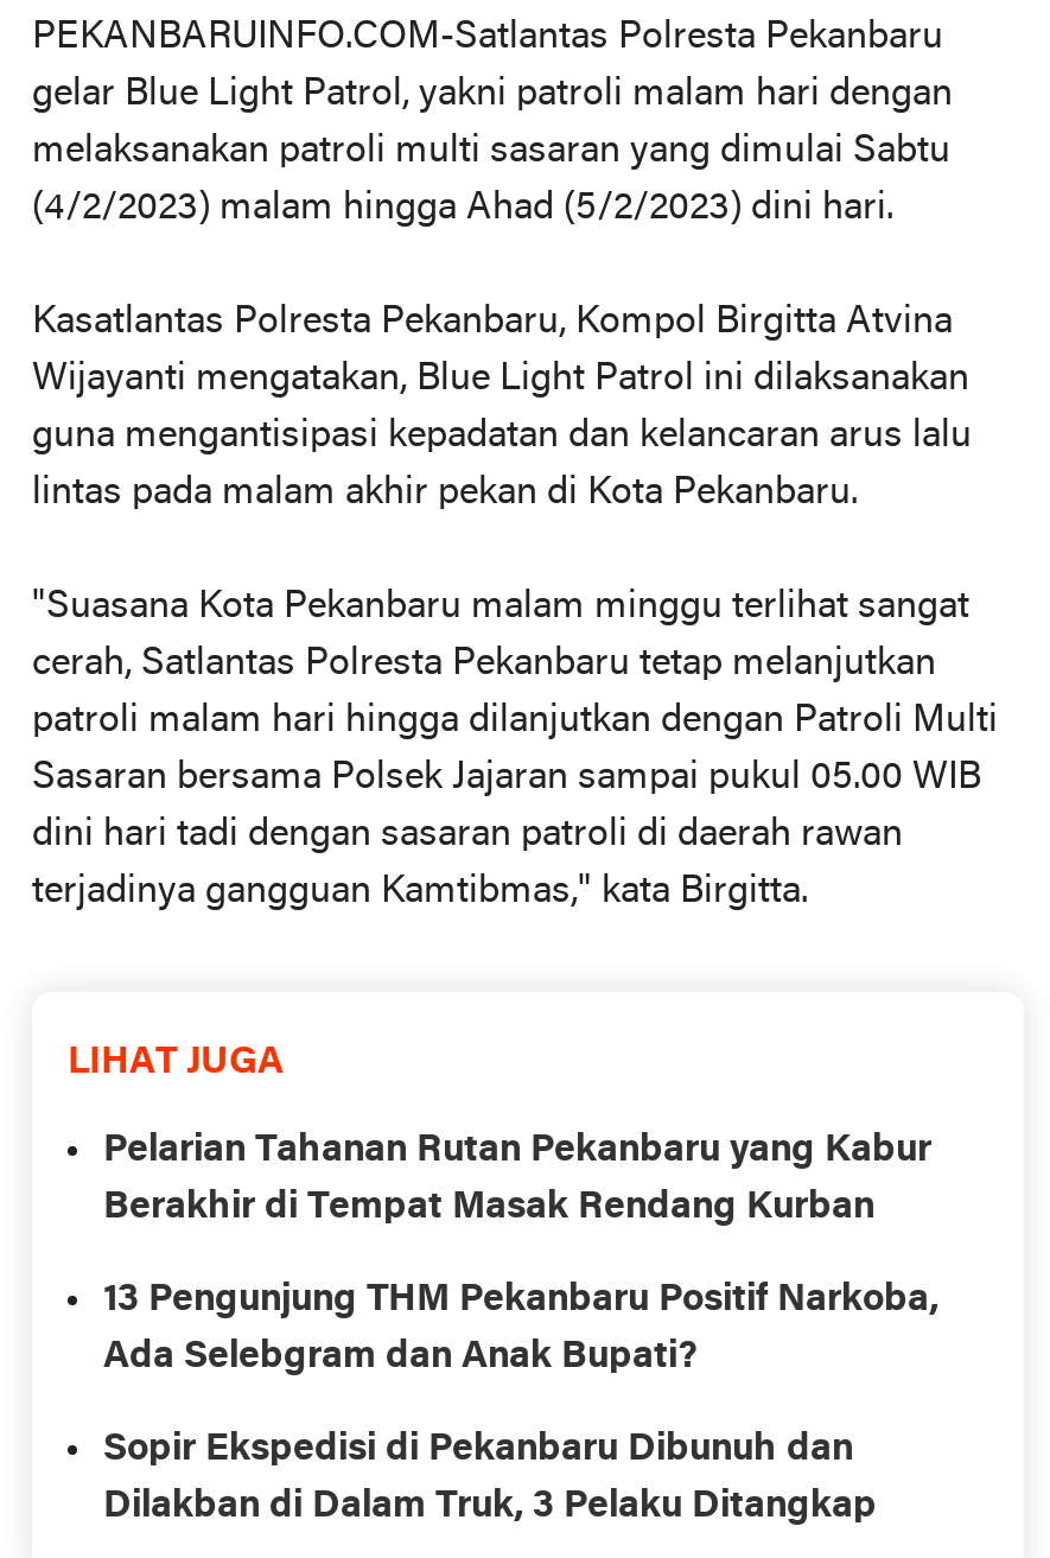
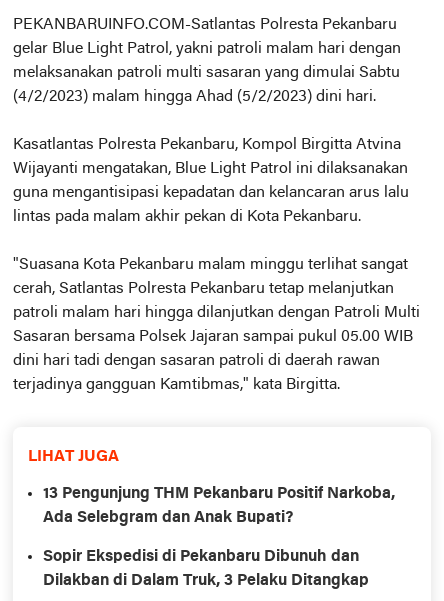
- Pelarian Tahanan Rutan Pekanbaru yang Kabur
- Berakhir di Tempat Masak Rendang Kurban
